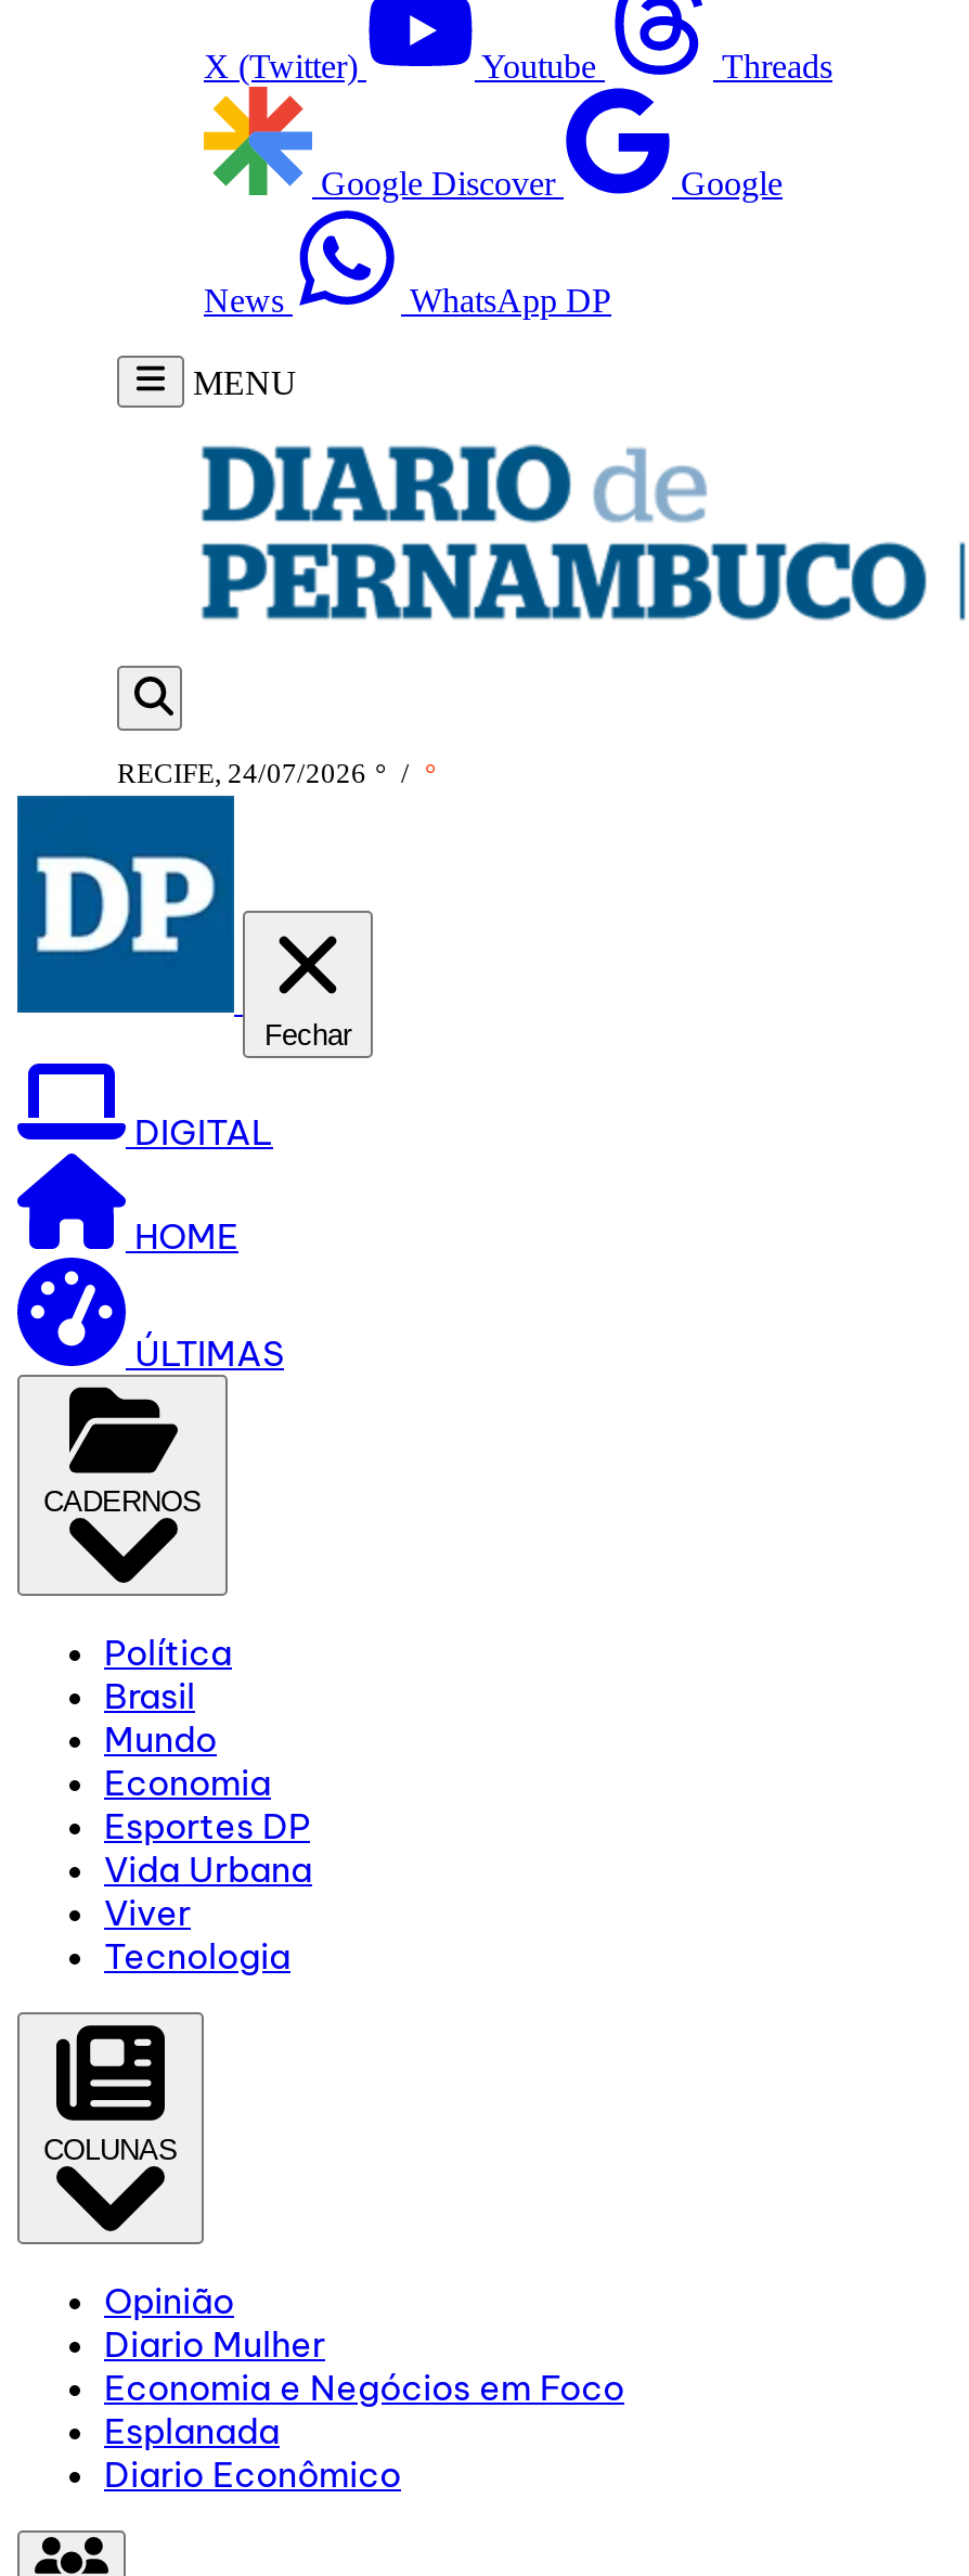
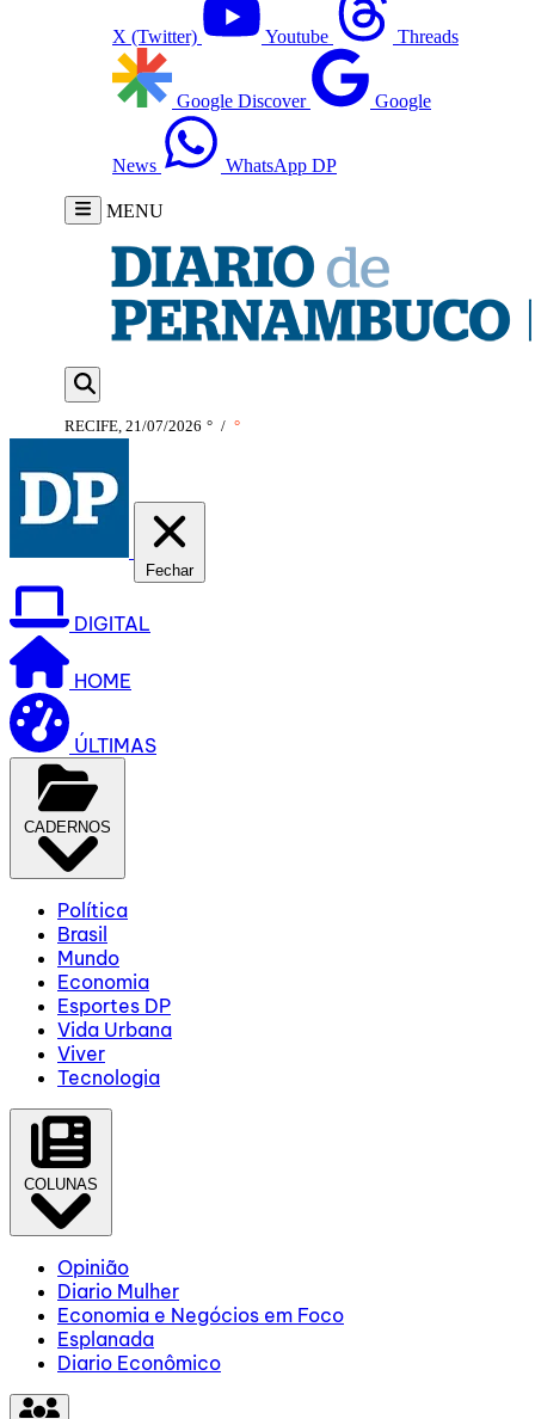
- RECIFE, 24/07/2026 ° / °
+ RECIFE, 21/07/2026 ° / °
